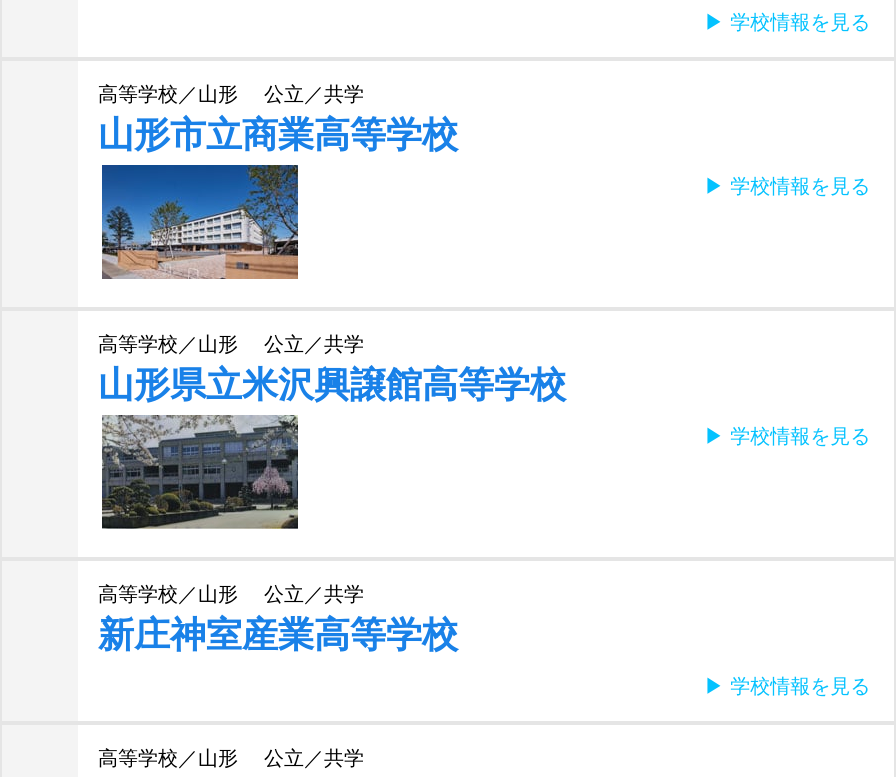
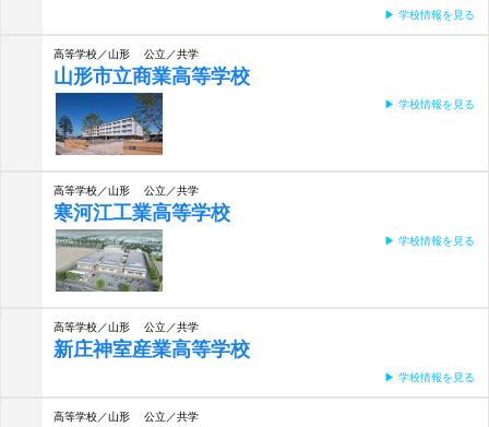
- 山形県立米沢興譲館高等学校
+ 寒河江工業高等学校

- [image]
+ [image]
